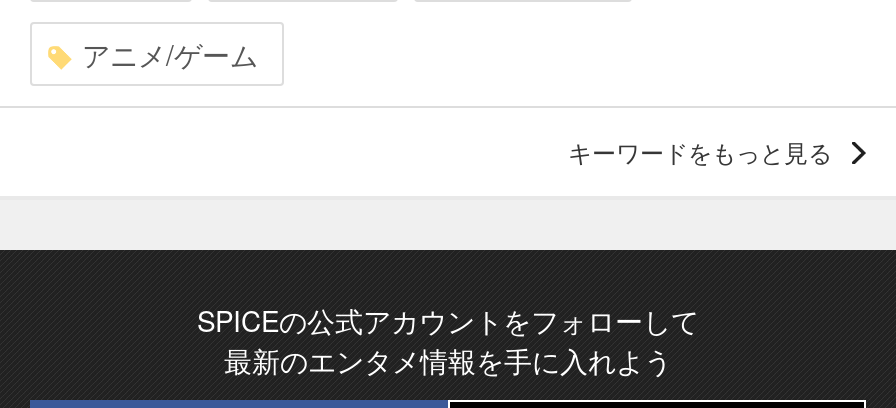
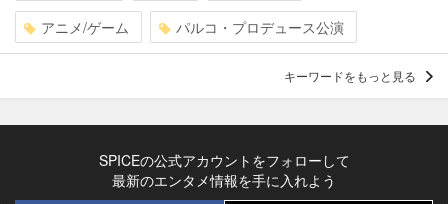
+ パルコ・プロデュース公演
